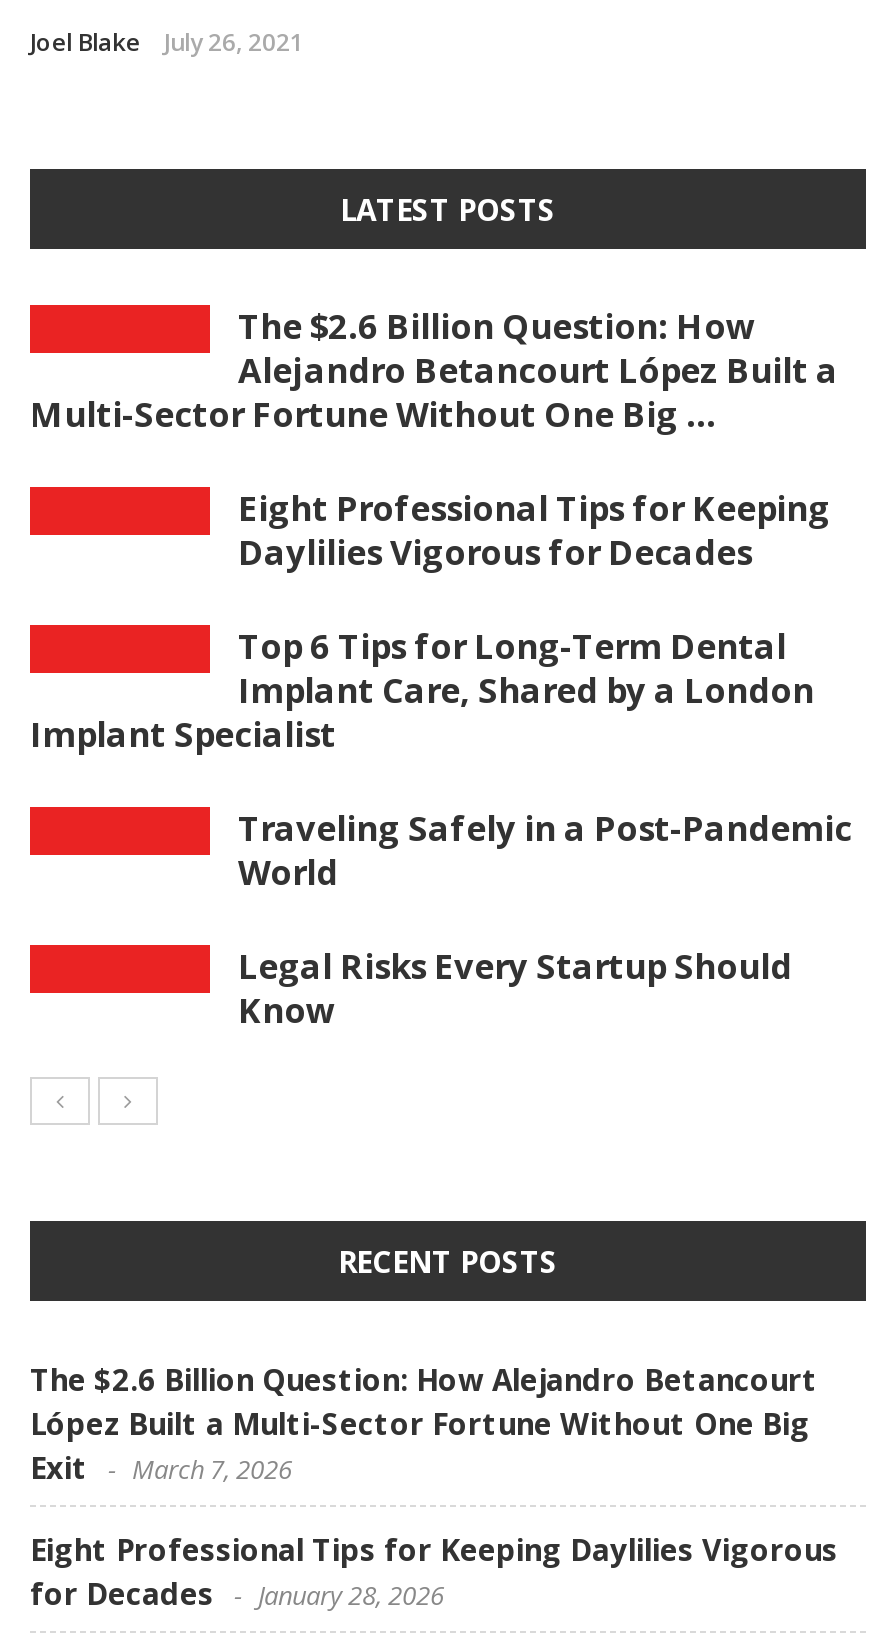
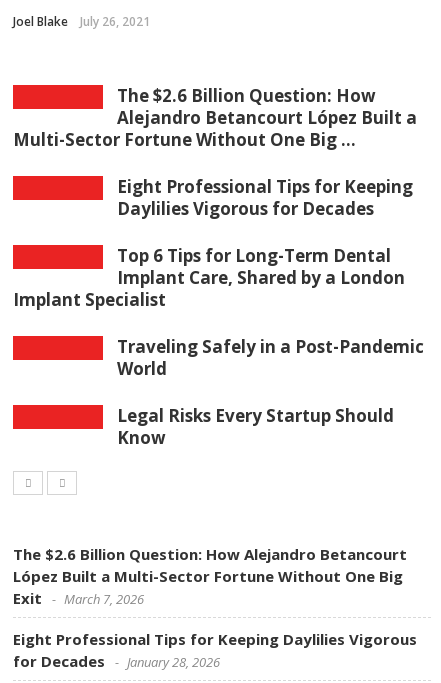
- LATEST POSTS

- RECENT POSTS
